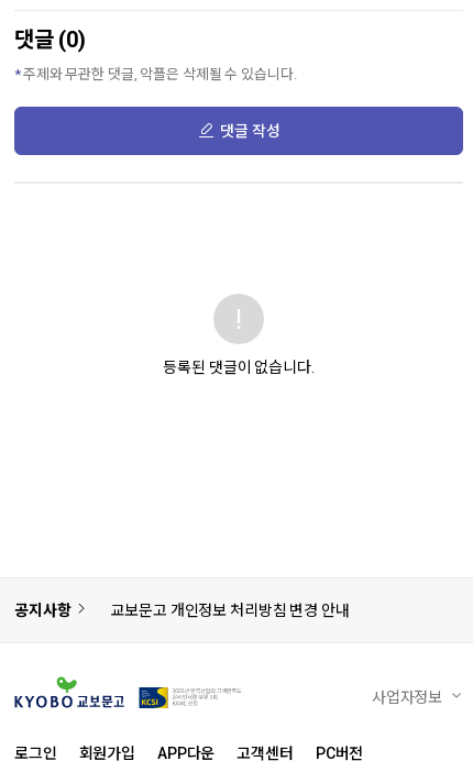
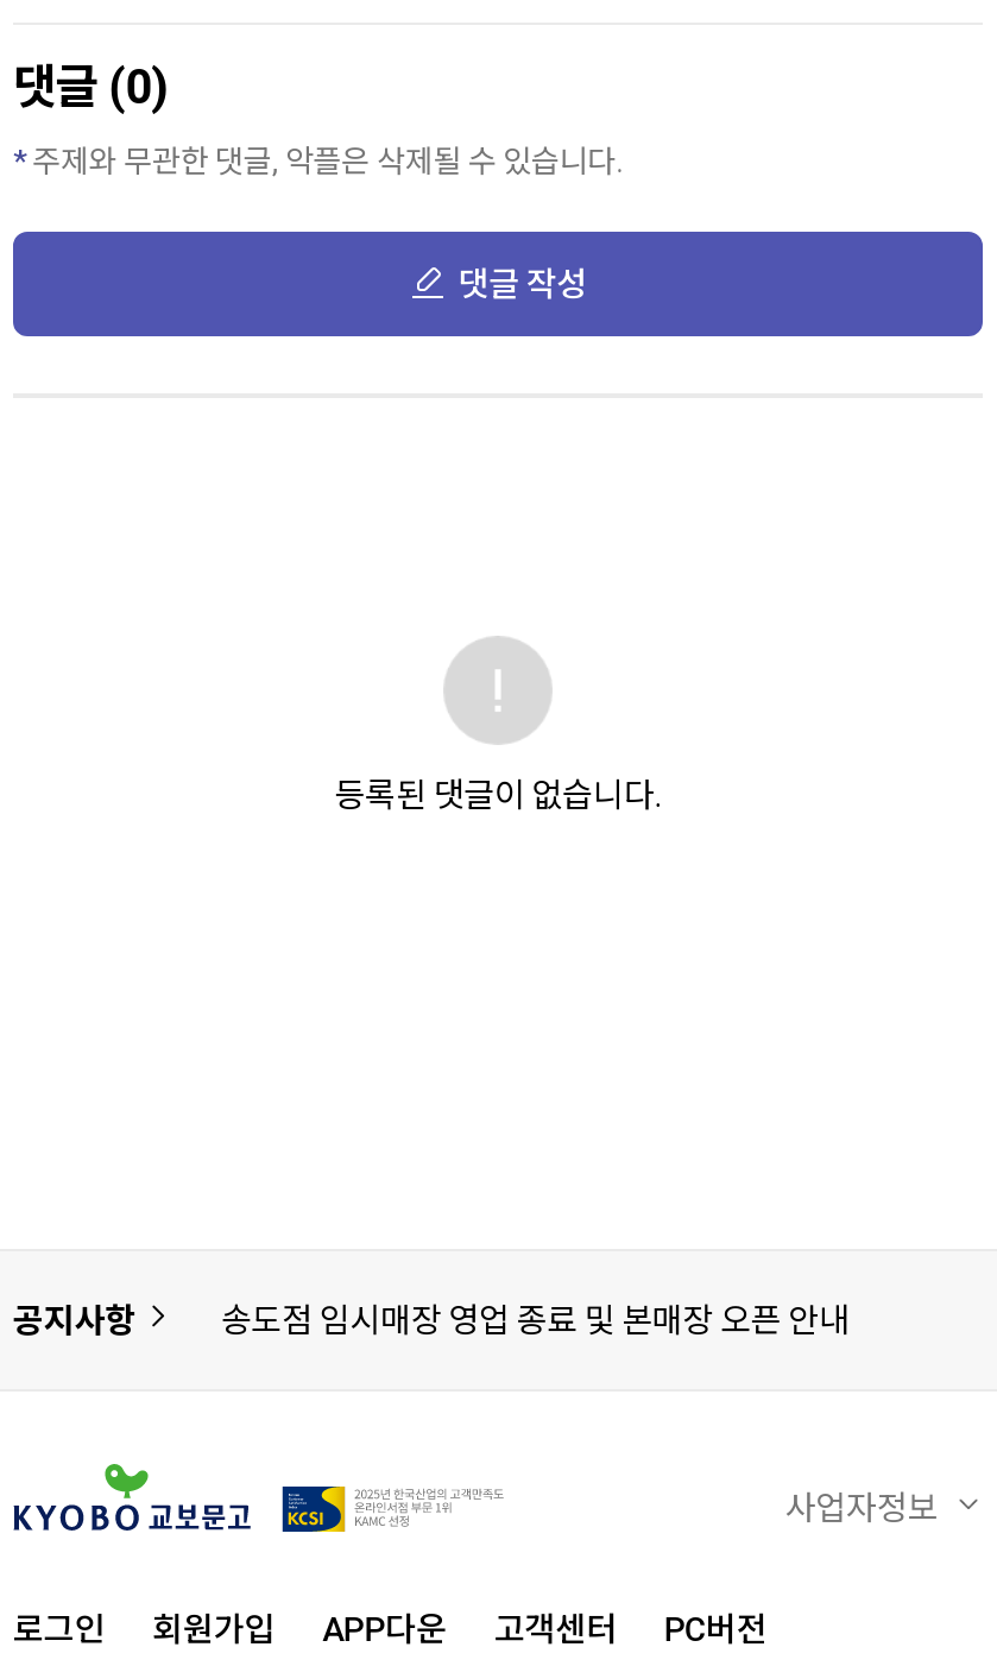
- 교보문고 개인정보 처리방침 변경 안내
+ 송도점 임시매장 영업 종료 및 본매장 오픈 안내
